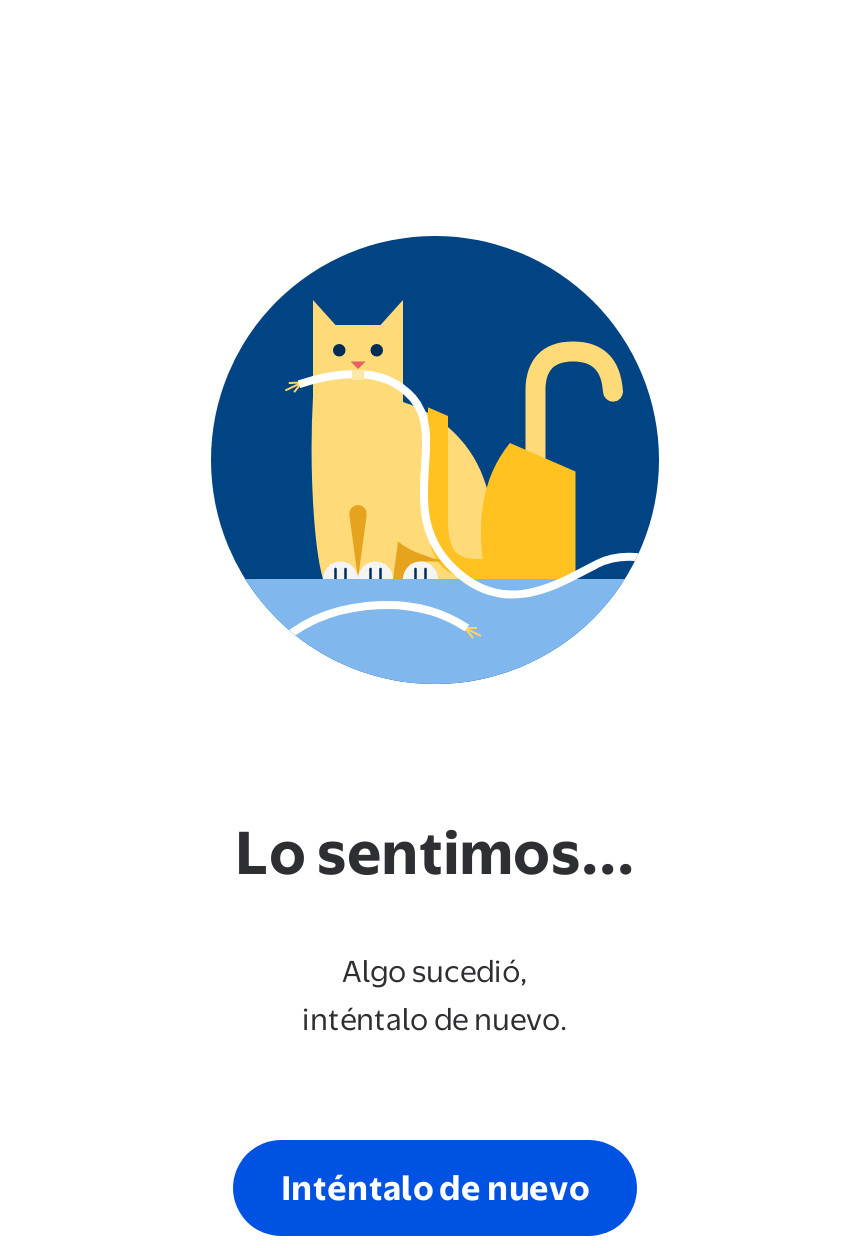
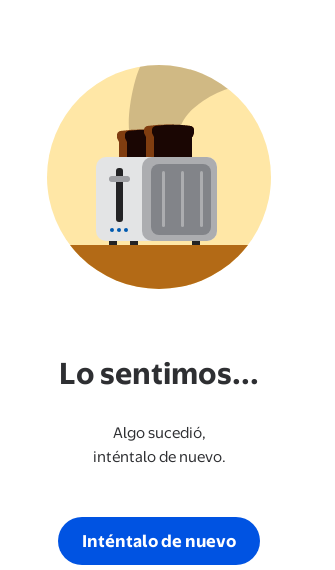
- [image]
+ [image]
